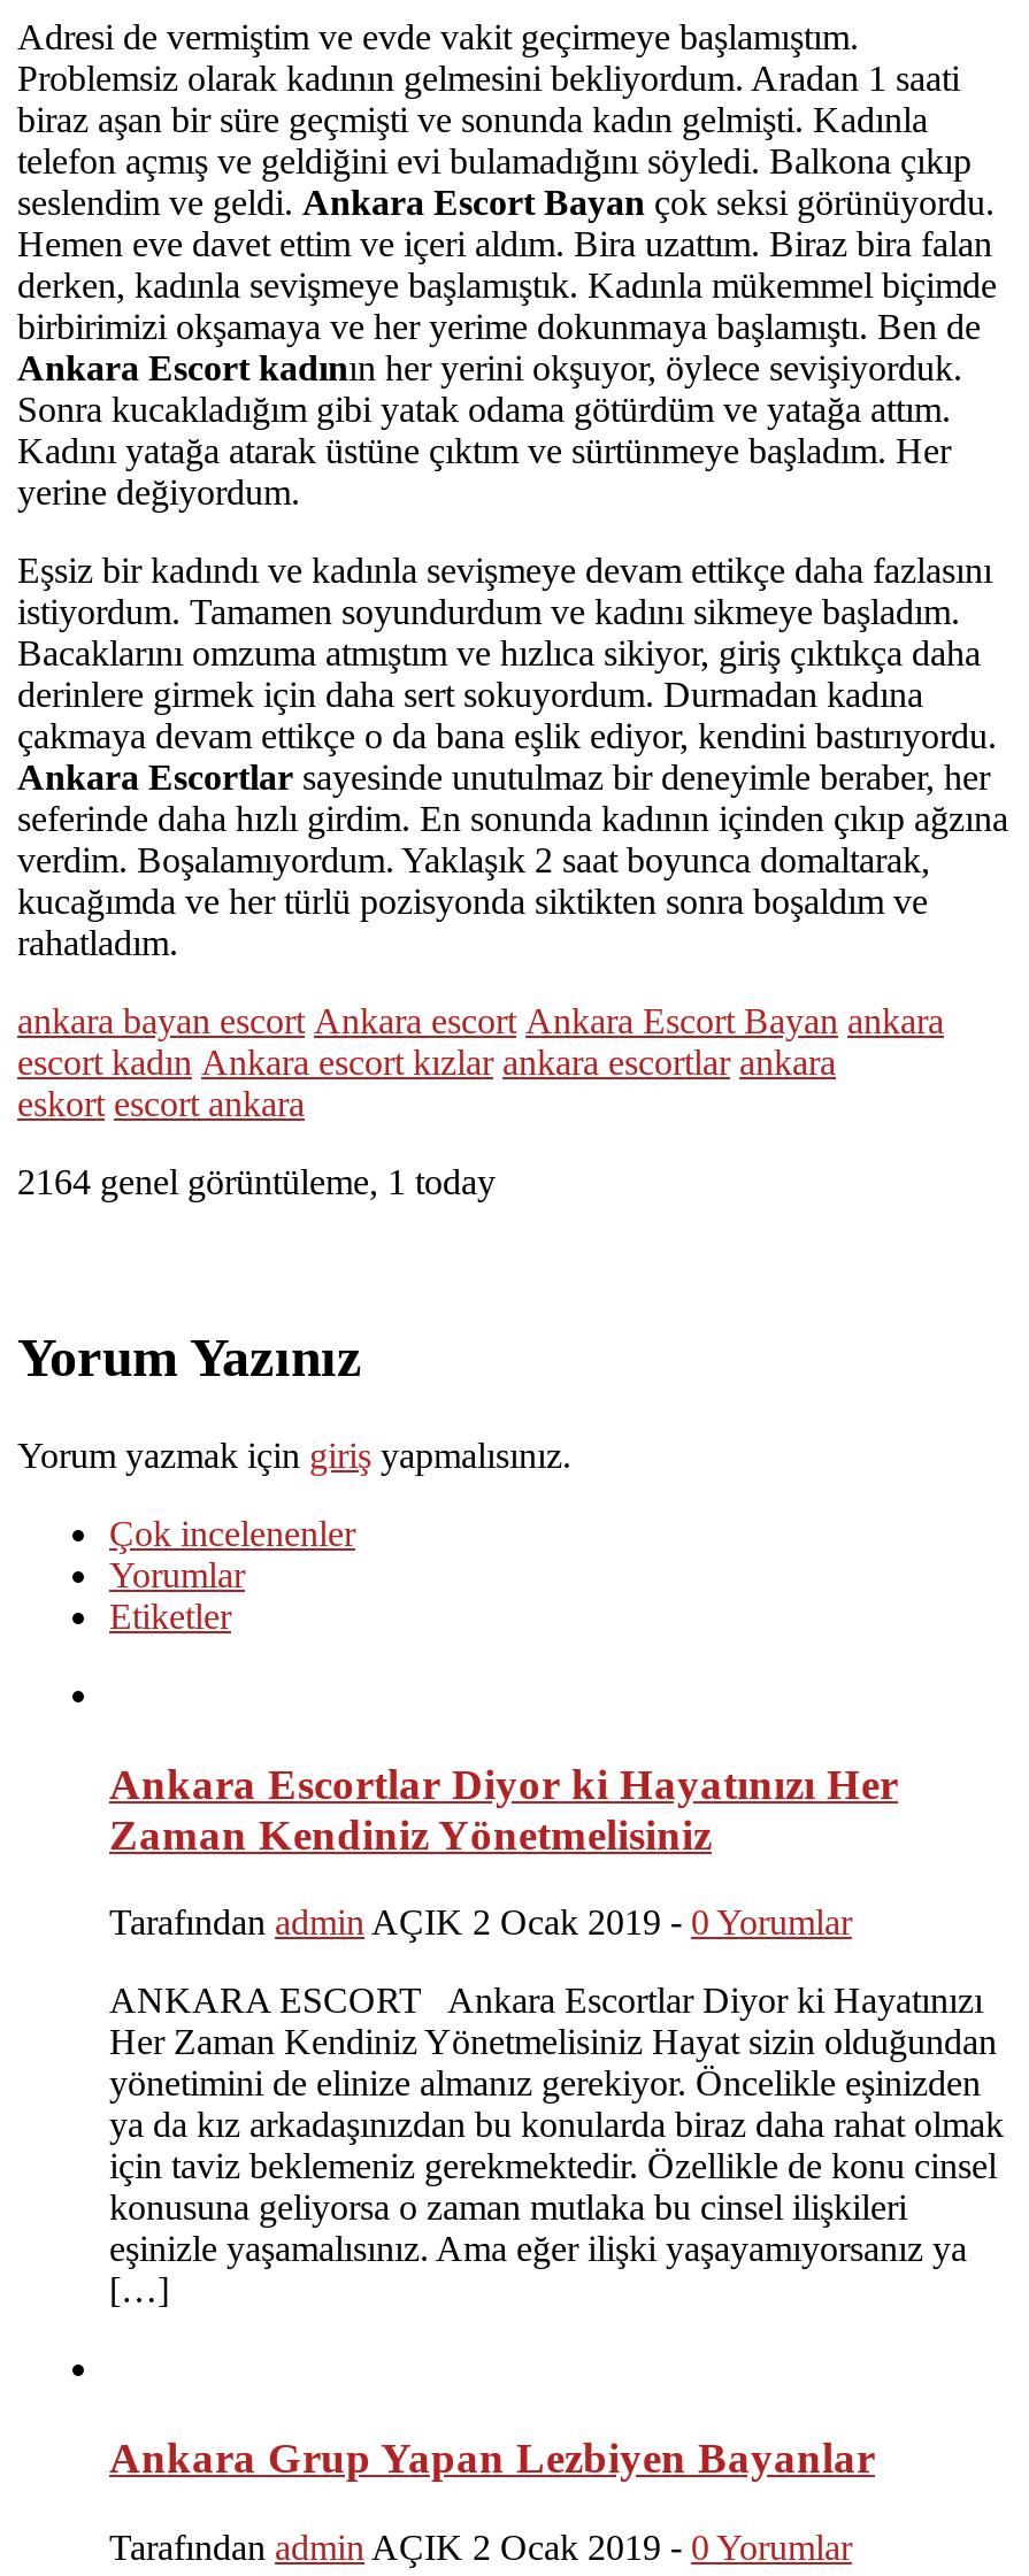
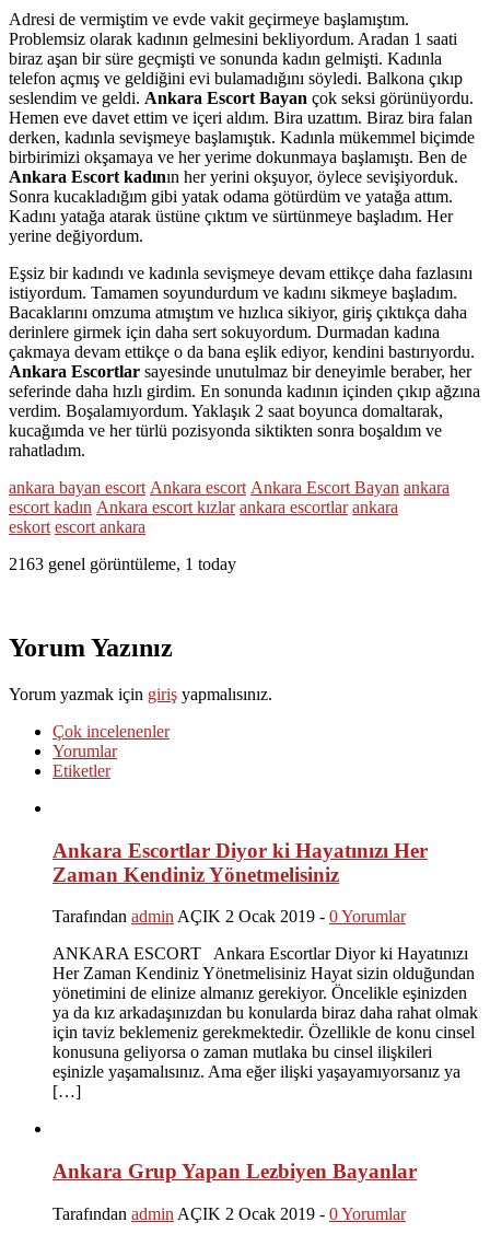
- 2164 genel görüntüleme, 1 today
+ 2163 genel görüntüleme, 1 today
